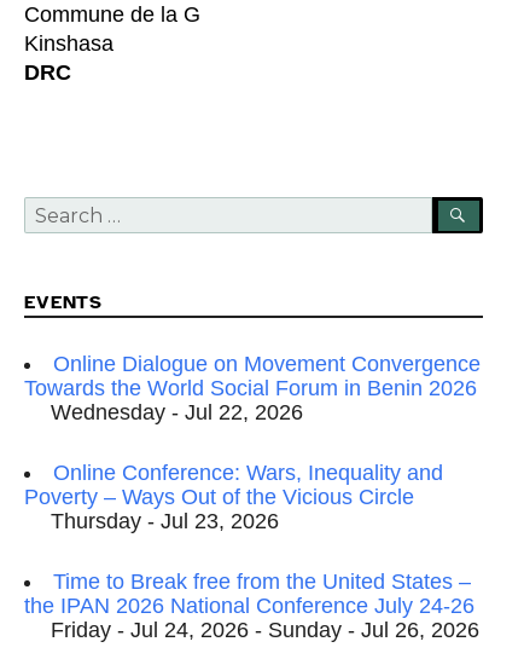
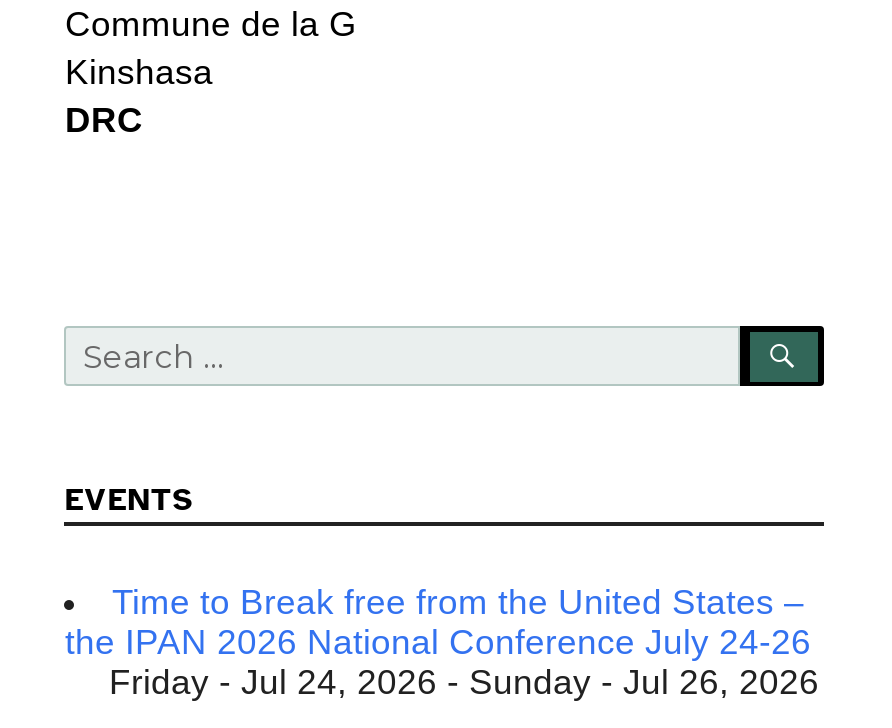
- Online Dialogue on Movement Convergence
- Towards the World Social Forum in Benin 2026
- Wednesday - Jul 22, 2026
- Online Conference: Wars, Inequality and
- Poverty – Ways Out of the Vicious Circle
- Thursday - Jul 23, 2026
